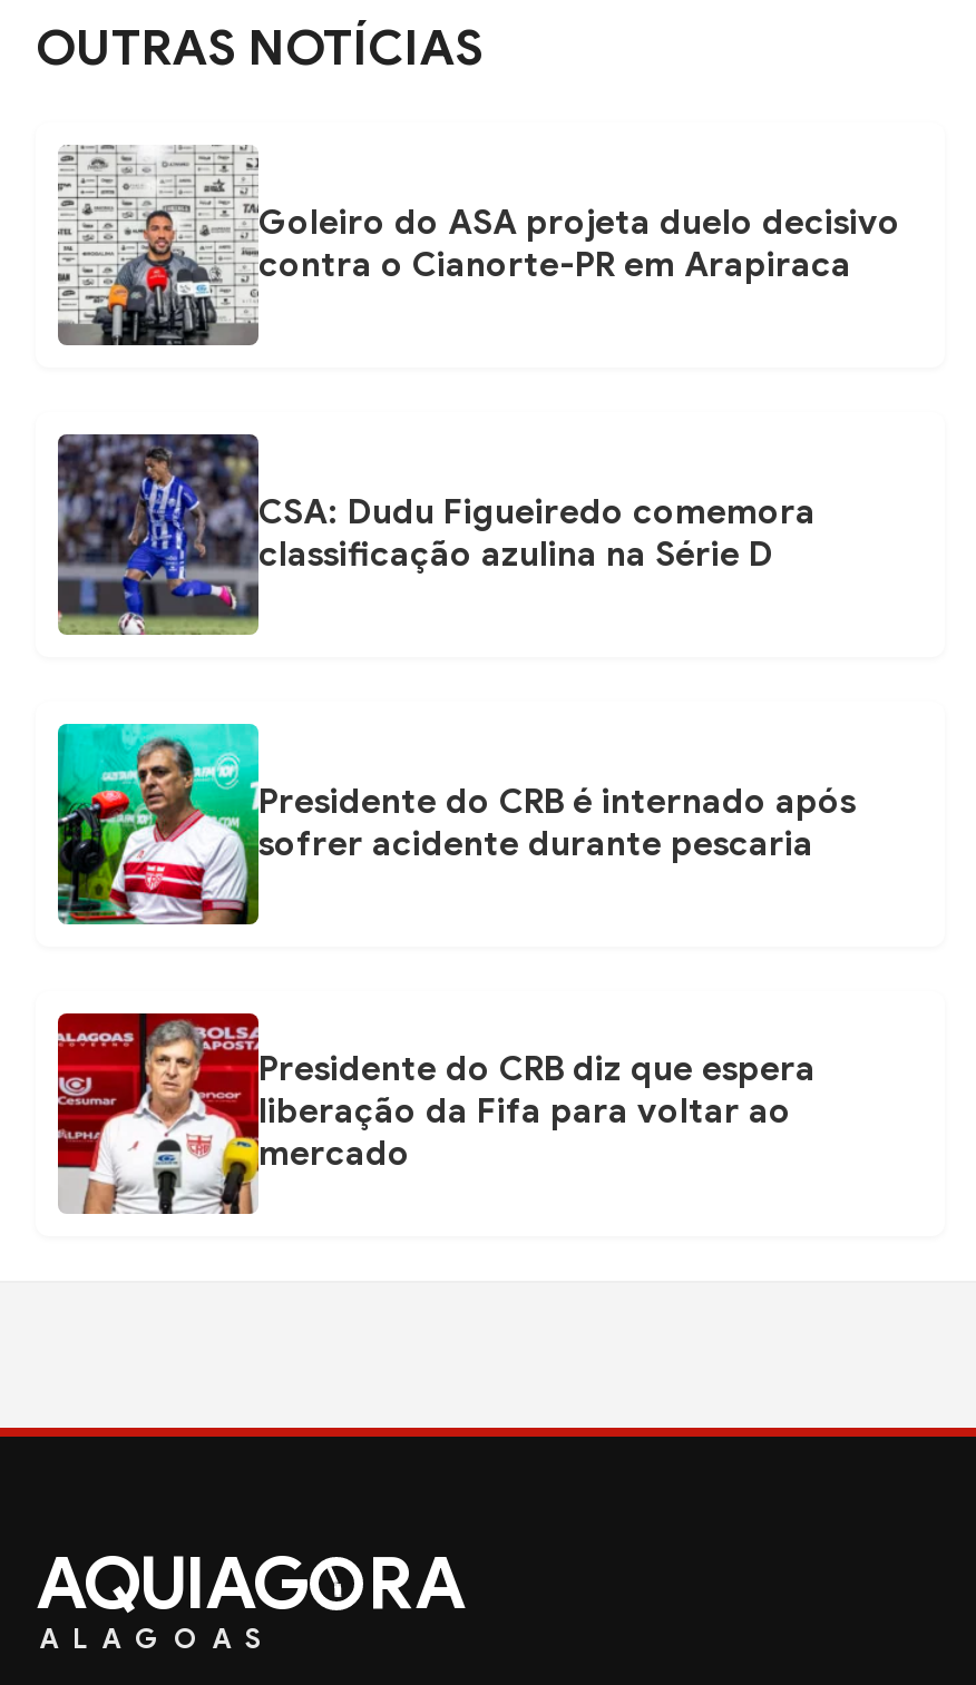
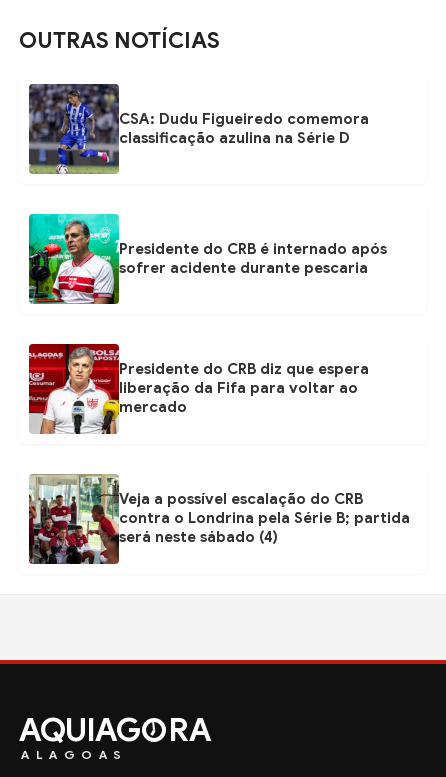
- [image]
- Goleiro do ASA projeta duelo decisivo
- contra o Cianorte-PR em Arapiraca

moved up: [image] | CSA: Dudu Figueiredo comemora | classificação azulina na Série D | Presidente do CRB é internado após | sofrer acidente durante pescaria | Presidente do CRB diz que espera | liberação da Fifa para voltar ao | mercado

+ [image]
+ Veja a possível escalação do CRB
+ contra o Londrina pela Série B; partida
+ será neste sábado (4)
